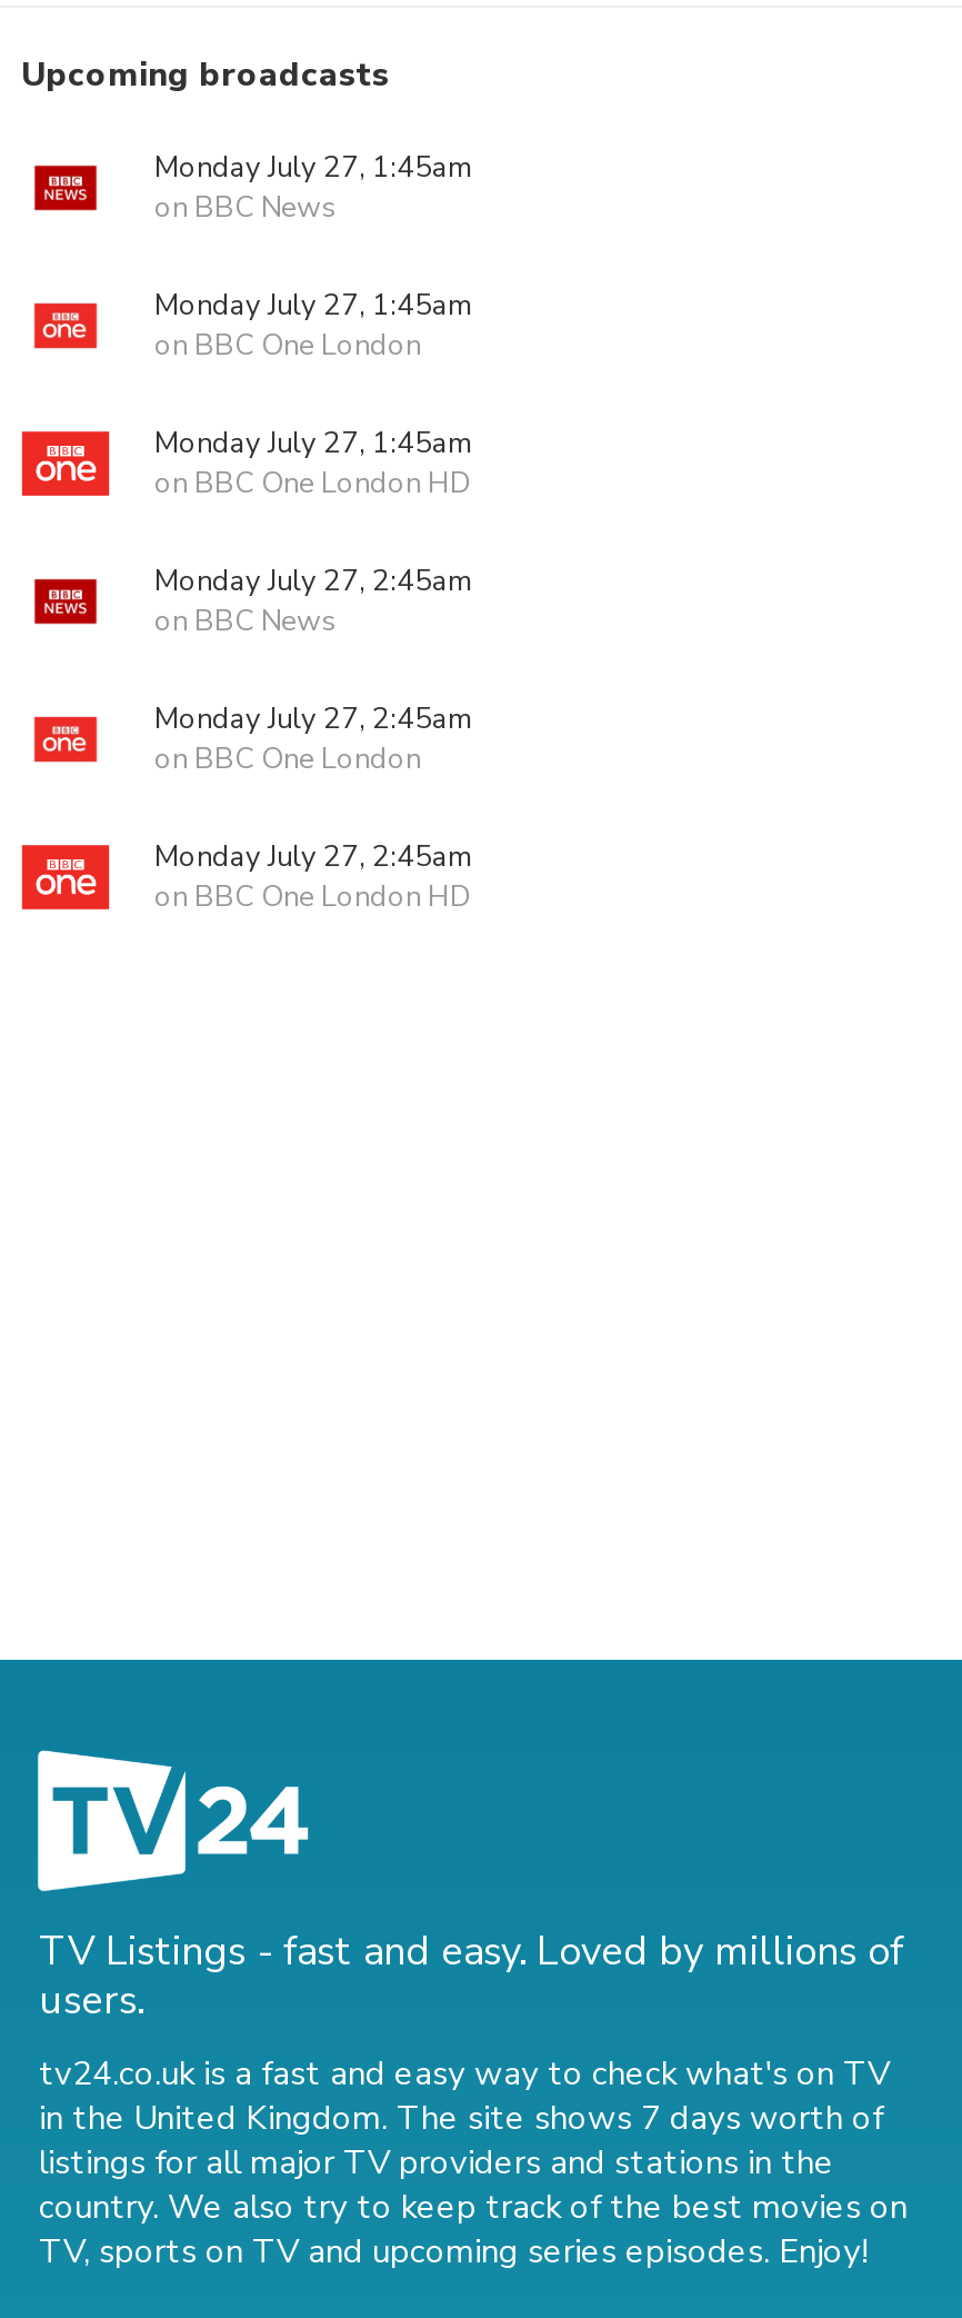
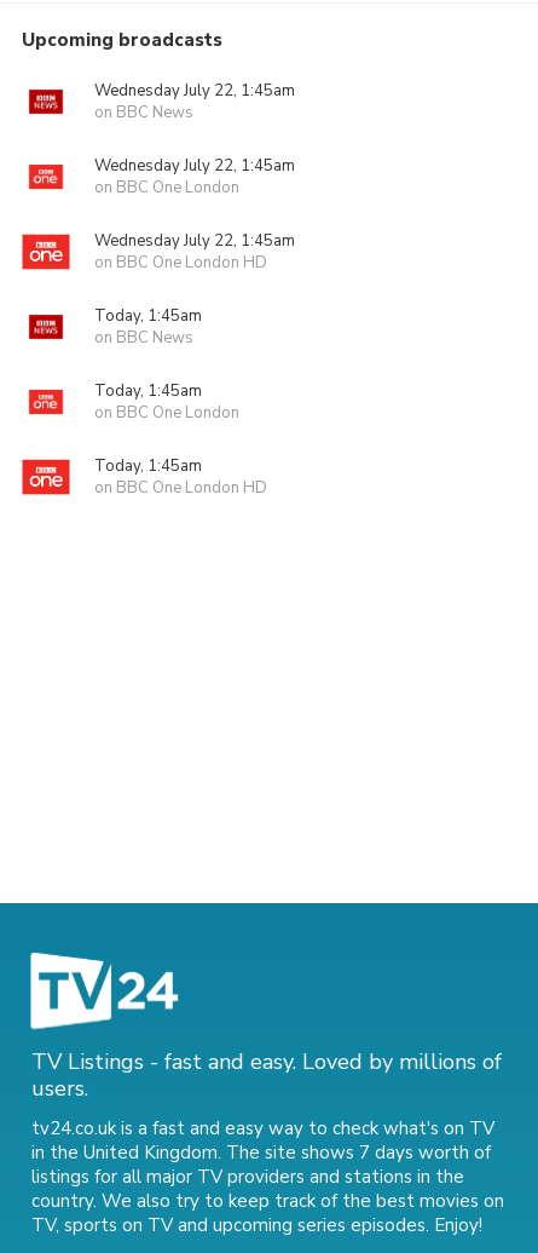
- Monday July 27, 1:45am
+ Wednesday July 22, 1:45am

- Monday July 27, 1:45am
+ Wednesday July 22, 1:45am

- Monday July 27, 1:45am
+ Wednesday July 22, 1:45am

- Monday July 27, 2:45am
+ Today, 1:45am

- Monday July 27, 2:45am
+ Today, 1:45am

- Monday July 27, 2:45am
+ Today, 1:45am
